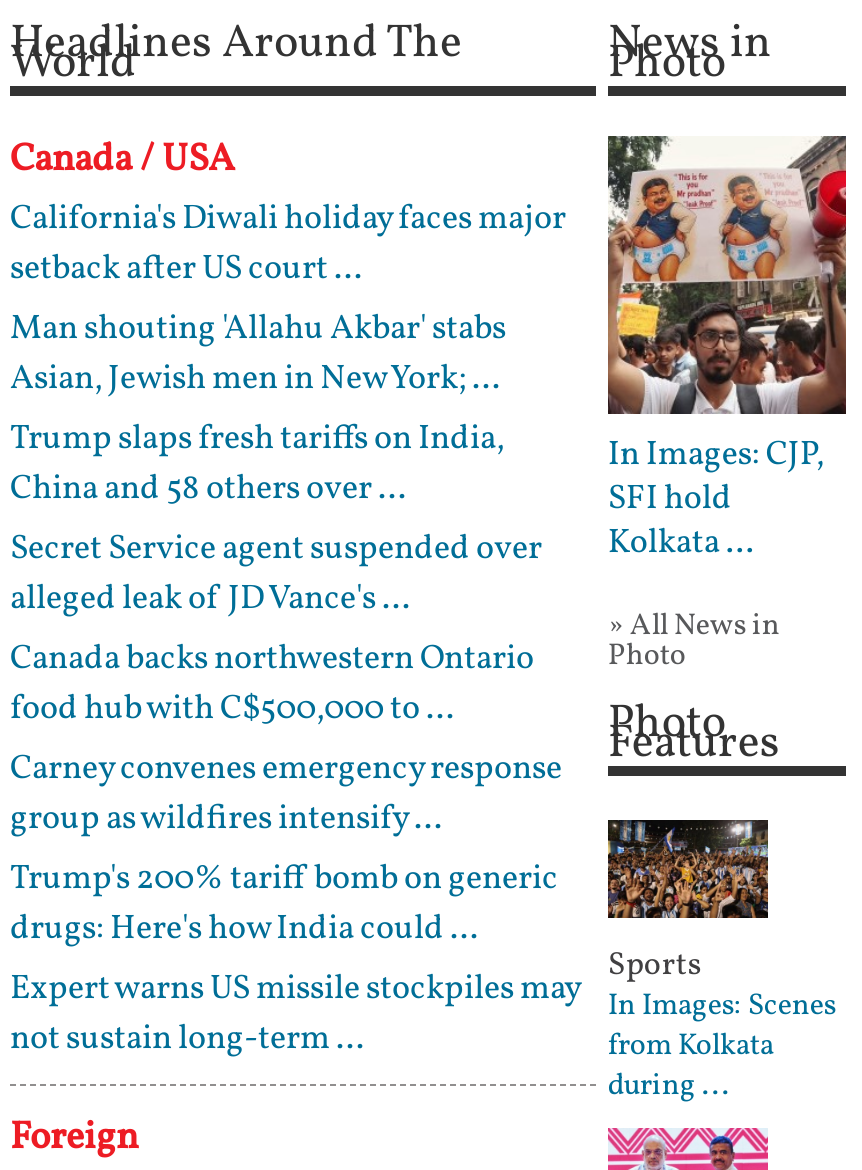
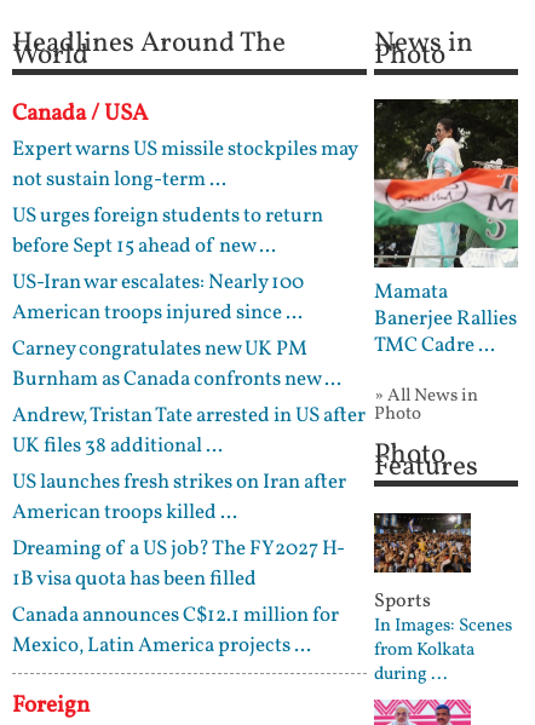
- [image]
- In Images: CJP,
- SFI hold
- Kolkata ...
+ [image]
+ Mamata
+ Banerjee Rallies
+ TMC Cadre ...

- California's Diwali holiday faces major
- setback after US court ...
- Man shouting 'Allahu Akbar' stabs
- Asian, Jewish men in New York; ...
- Trump slaps fresh tariffs on India,
- China and 58 others over ...
- Secret Service agent suspended over
- alleged leak of JD Vance's ...
- Canada backs northwestern Ontario
- food hub with C$500,000 to ...
- Carney convenes emergency response
- group as wildfires intensify ...
- Trump's 200% tariff bomb on generic
- drugs: Here's how India could ...

moved up: Expert warns US missile stockpiles may | not sustain long-term ...

+ US urges foreign students to return
+ before Sept 15 ahead of new ...
+ US-Iran war escalates: Nearly 100
+ American troops injured since ...
+ Carney congratulates new UK PM
+ Burnham as Canada confronts new ...
+ Andrew, Tristan Tate arrested in US after
+ UK files 38 additional ...
+ US launches fresh strikes on Iran after
+ American troops killed ...
+ Dreaming of a US job? The FY2027 H-
+ 1B visa quota has been filled
+ Canada announces C$12.1 million for
+ Mexico, Latin America projects ...
